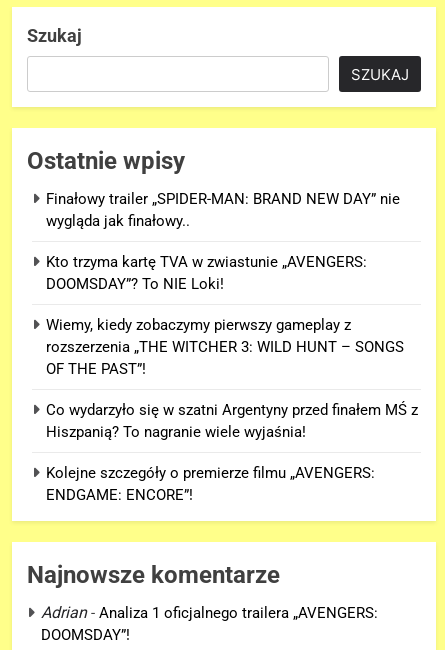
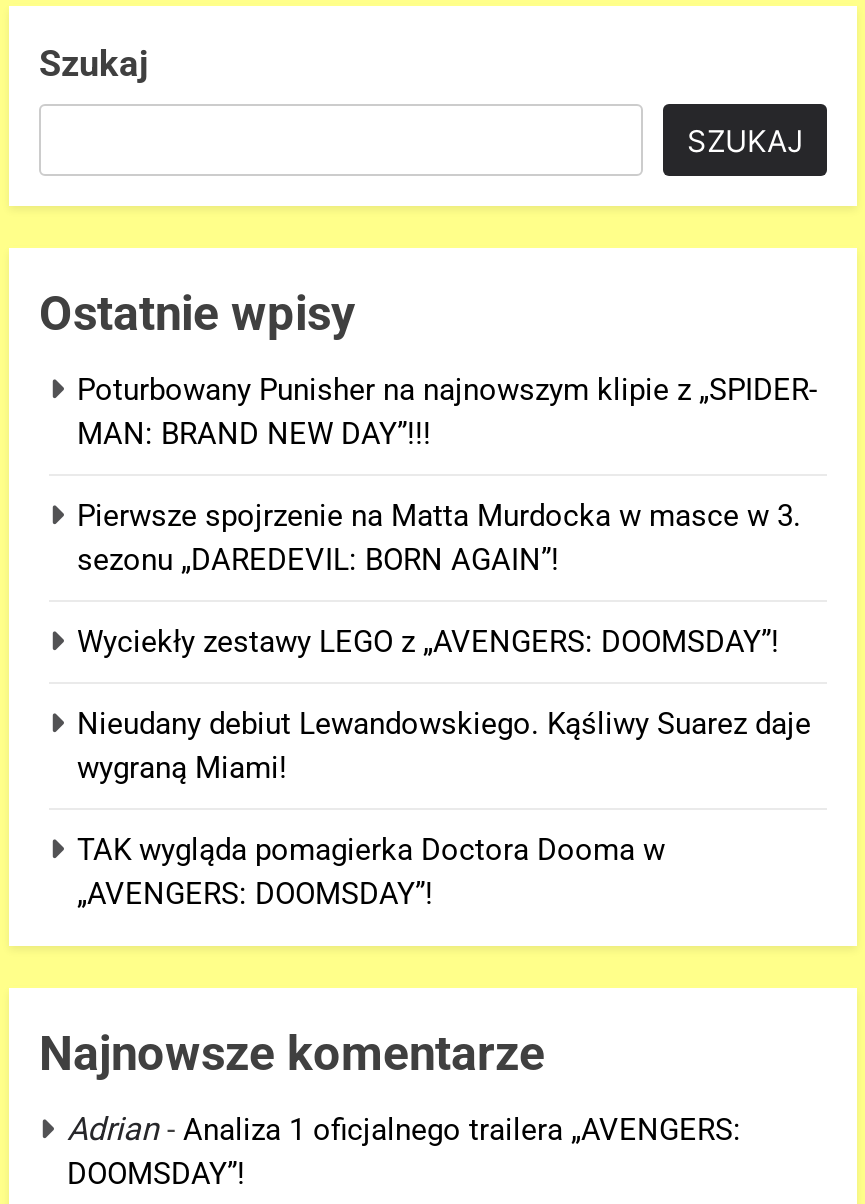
- Finałowy trailer „SPIDER-MAN: BRAND NEW DAY” nie
- wygląda jak finałowy..
+ Poturbowany Punisher na najnowszym klipie z „SPIDER-
+ MAN: BRAND NEW DAY”!!!

- Kto trzyma kartę TVA w zwiastunie „AVENGERS:
- DOOMSDAY”? To NIE Loki!
+ Pierwsze spojrzenie na Matta Murdocka w masce w 3.
+ sezonu „DAREDEVIL: BORN AGAIN”!

- Wiemy, kiedy zobaczymy pierwszy gameplay z
- rozszerzenia „THE WITCHER 3: WILD HUNT – SONGS
- OF THE PAST”!
+ Wyciekły zestawy LEGO z „AVENGERS: DOOMSDAY”!

- Co wydarzyło się w szatni Argentyny przed finałem MŚ z
- Hiszpanią? To nagranie wiele wyjaśnia!
+ Nieudany debiut Lewandowskiego. Kąśliwy Suarez daje
+ wygraną Miami!

- Kolejne szczegóły o premierze filmu „AVENGERS:
- ENDGAME: ENCORE”!
+ TAK wygląda pomagierka Doctora Dooma w
+ „AVENGERS: DOOMSDAY”!
